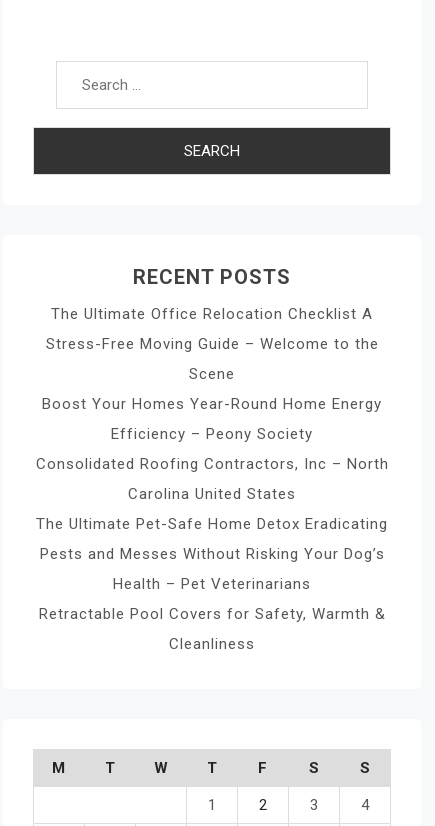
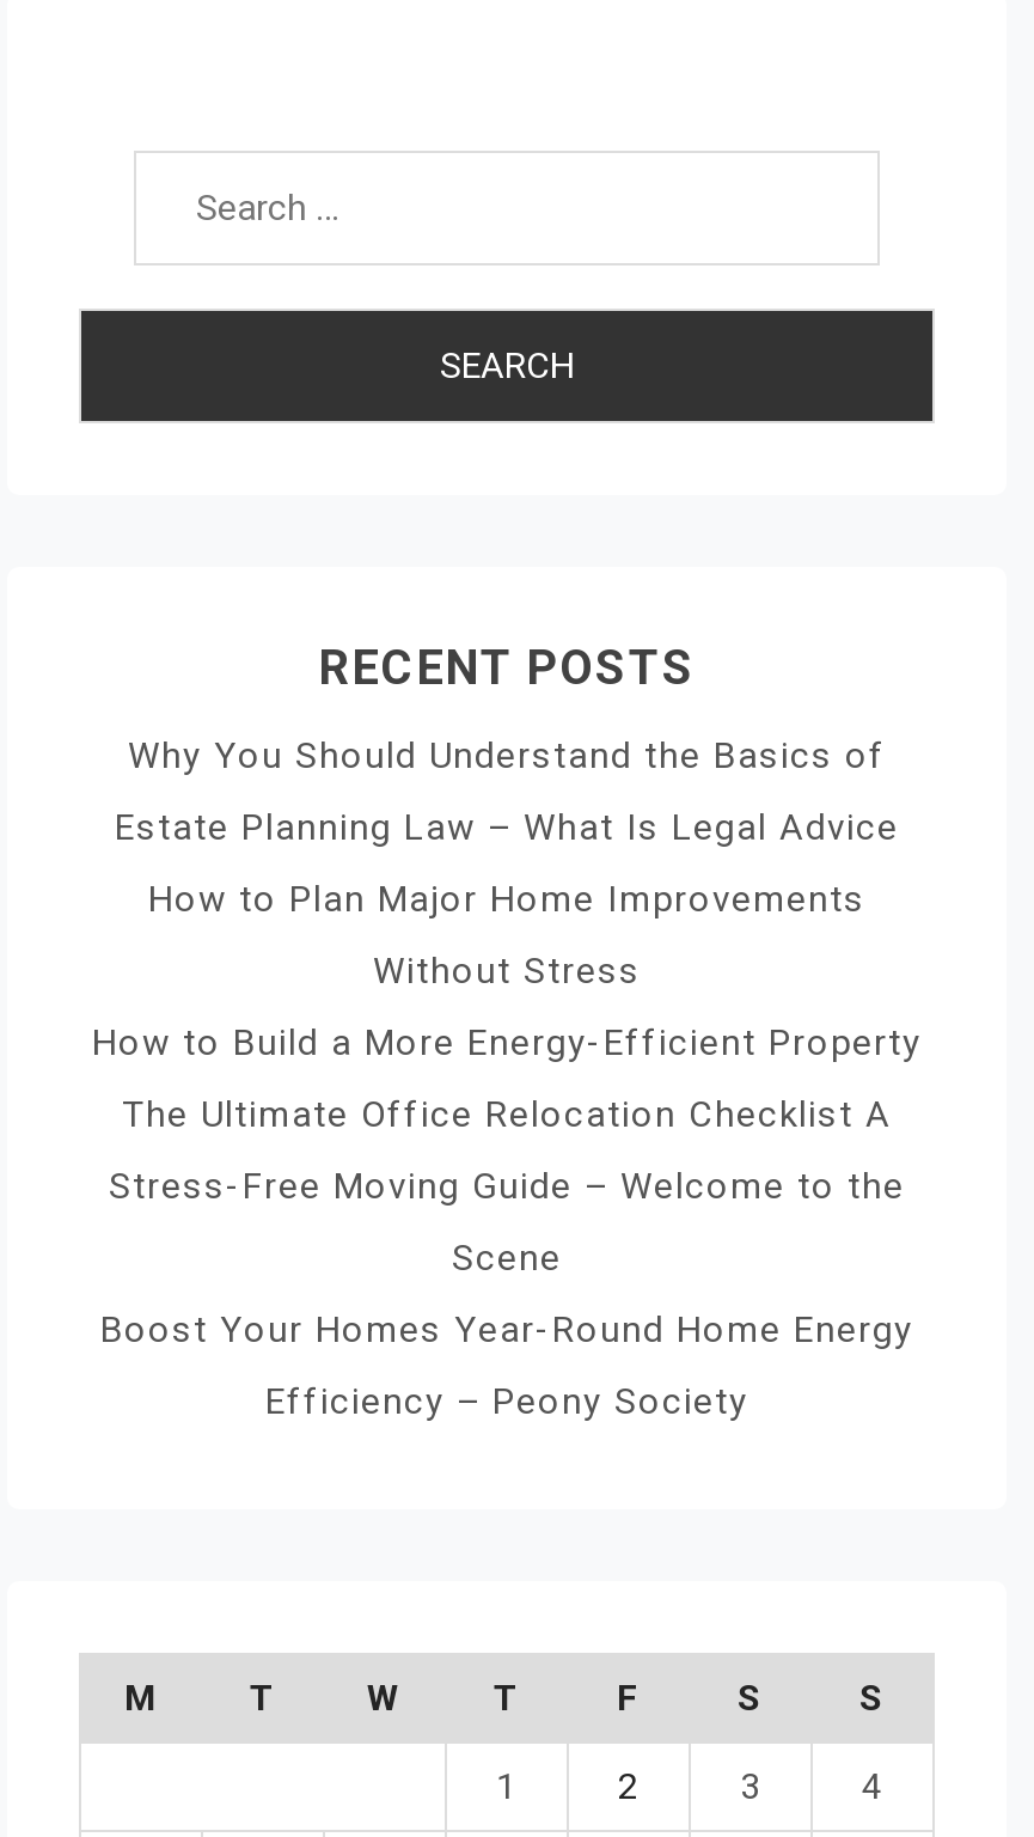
+ Why You Should Understand the Basics of
+ Estate Planning Law – What Is Legal Advice
+ How to Plan Major Home Improvements
+ Without Stress
+ How to Build a More Energy-Efficient Property

moved down: The Ultimate Office Relocation Checklist A | Stress-Free Moving Guide – Welcome to the | Scene | Boost Your Homes Year-Round Home Energy | Efficiency – Peony Society

- Consolidated Roofing Contractors, Inc – North
- Carolina United States
- The Ultimate Pet-Safe Home Detox Eradicating
- Pests and Messes Without Risking Your Dog’s
- Health – Pet Veterinarians
- Retractable Pool Covers for Safety, Warmth &
- Cleanliness
